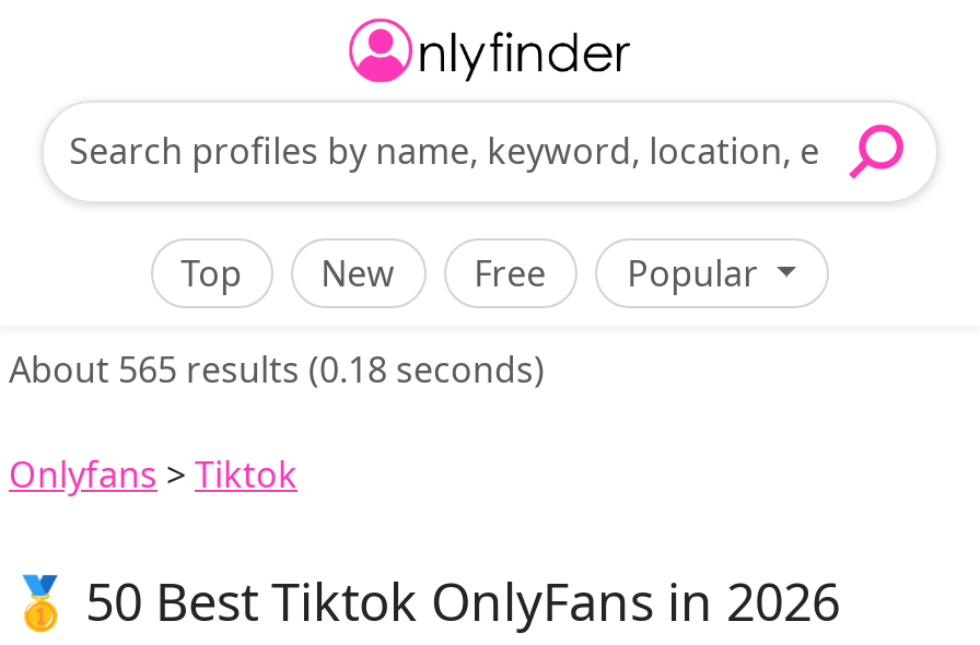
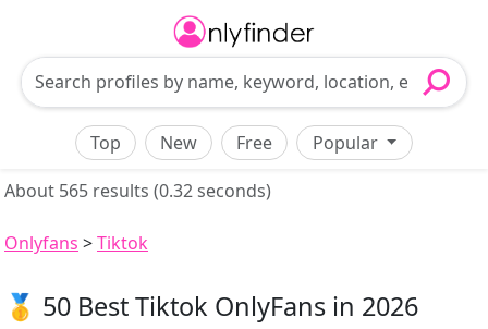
- About 565 results (0.18 seconds)
+ About 565 results (0.32 seconds)
